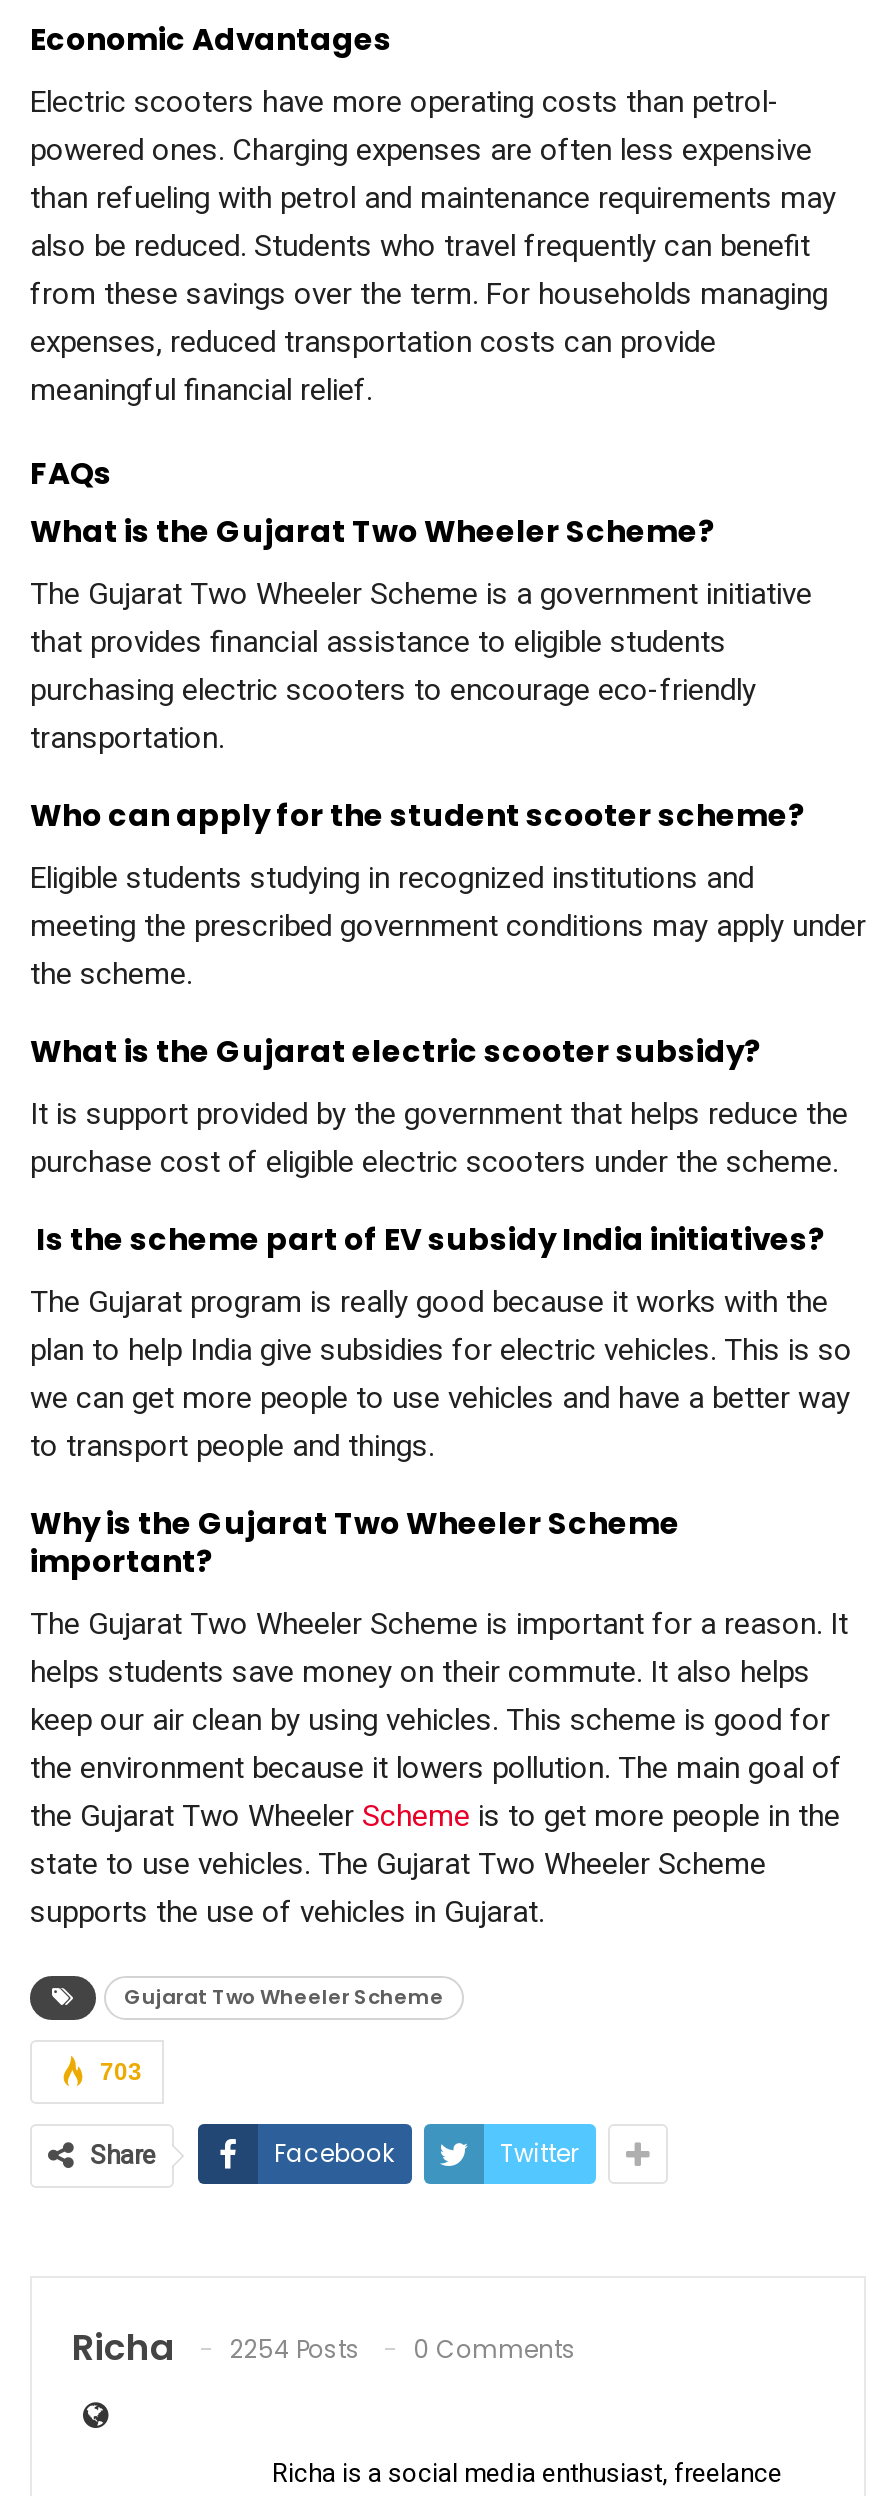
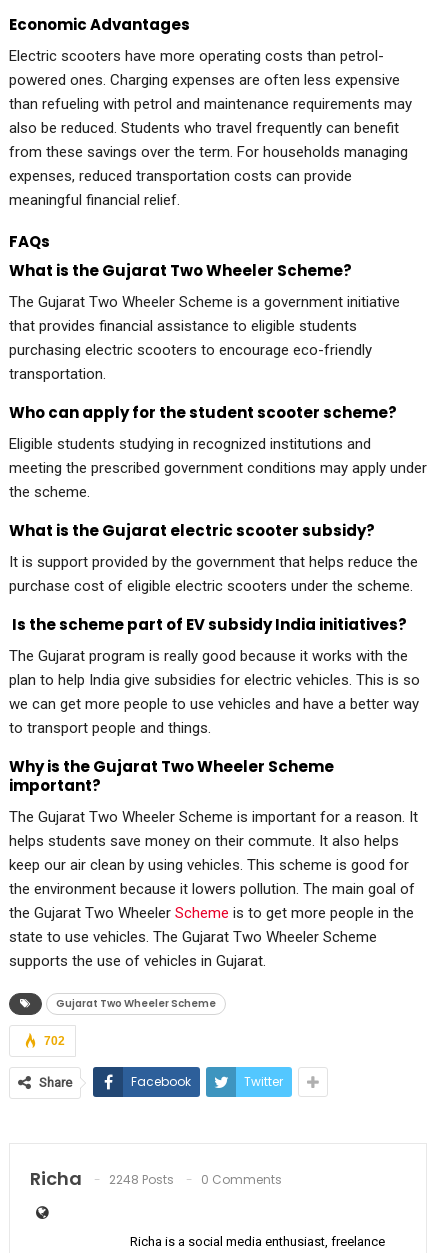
- 703
+ 702

- Richa 2254 Posts 0 Comments
+ Richa 2248 Posts 0 Comments
